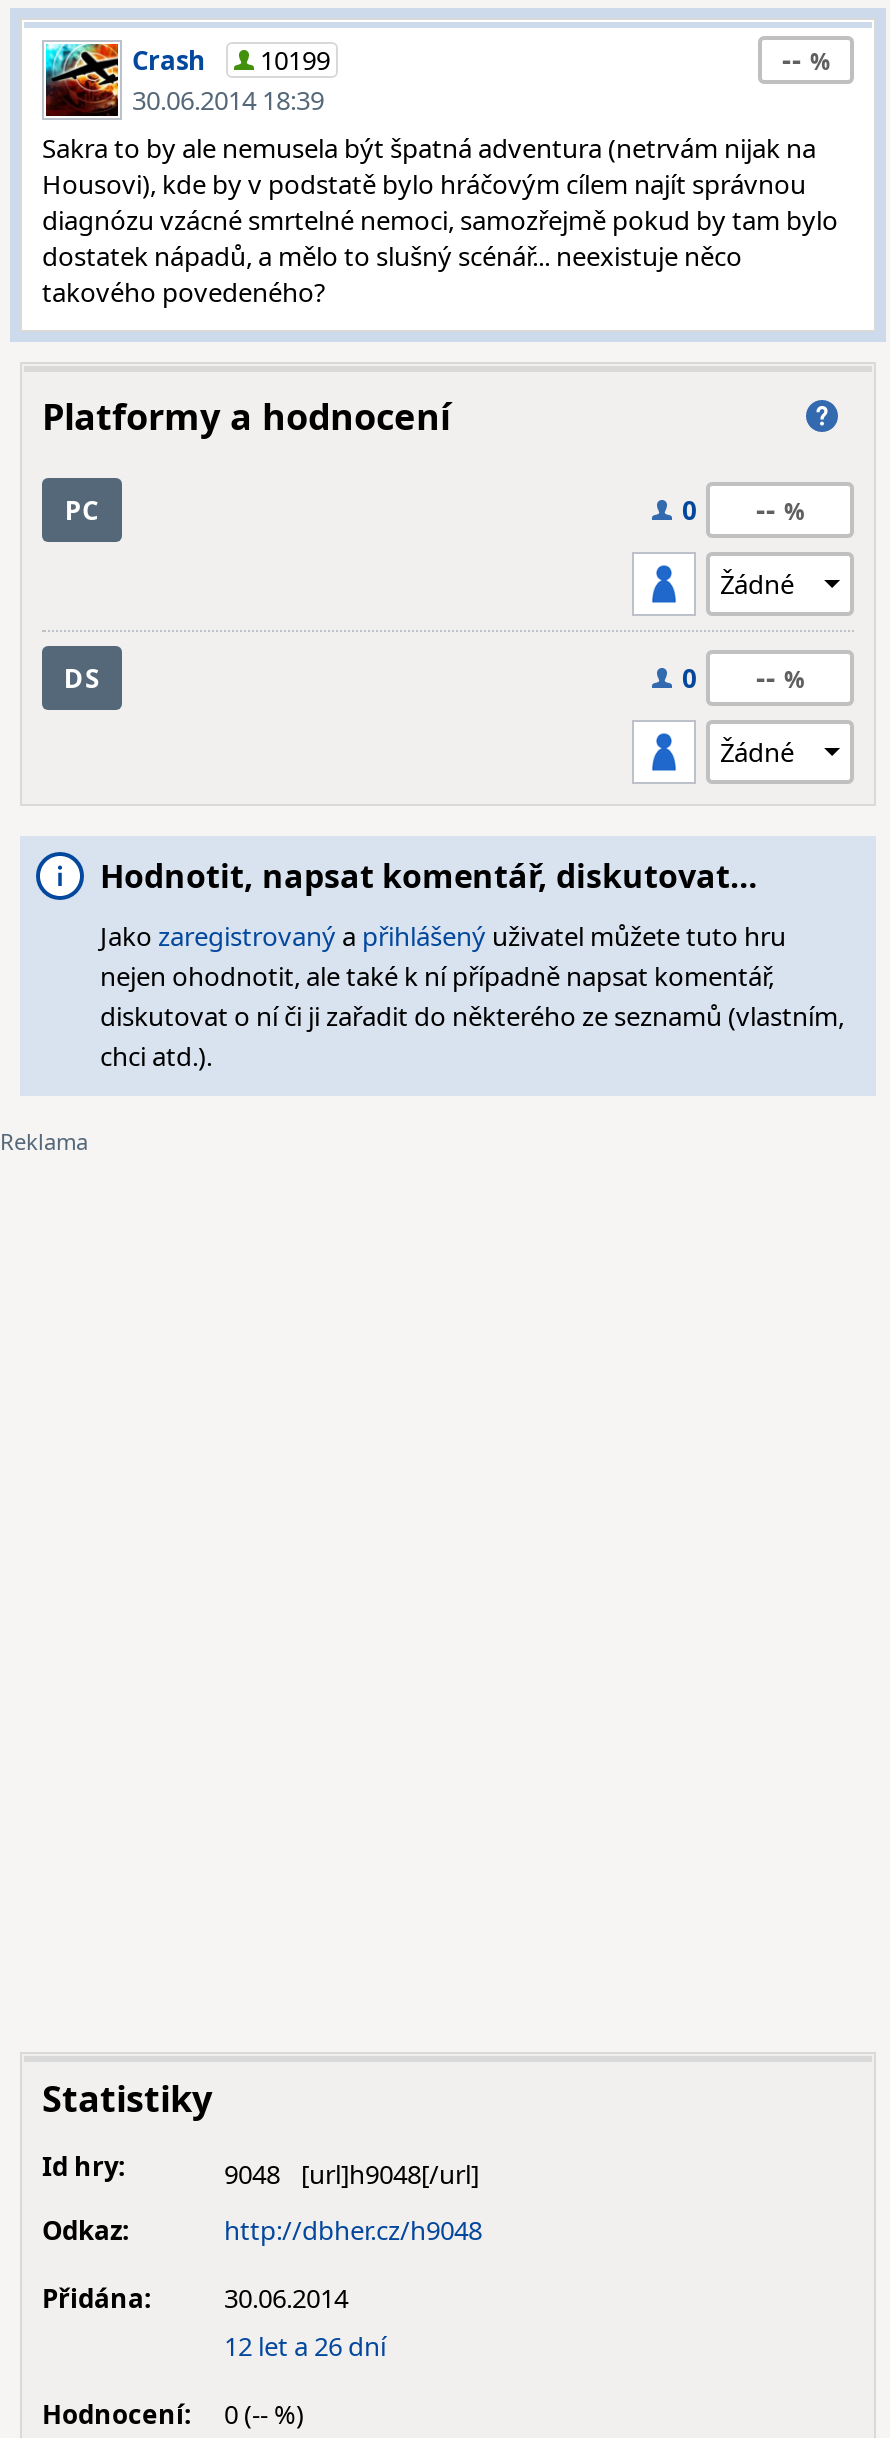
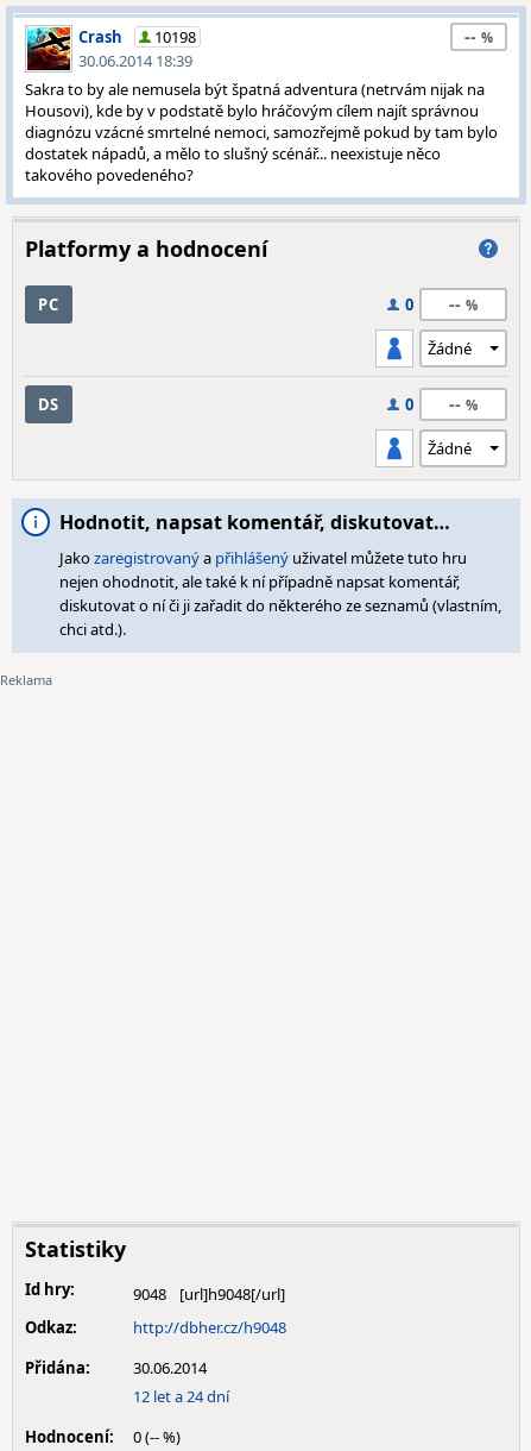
- Crash 10199
+ Crash 10198

- 12 let a 26 dní
+ 12 let a 24 dní
